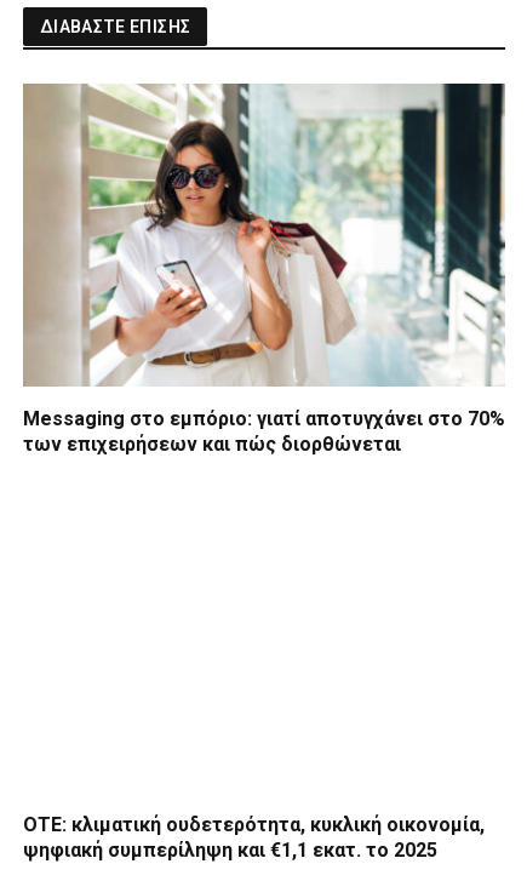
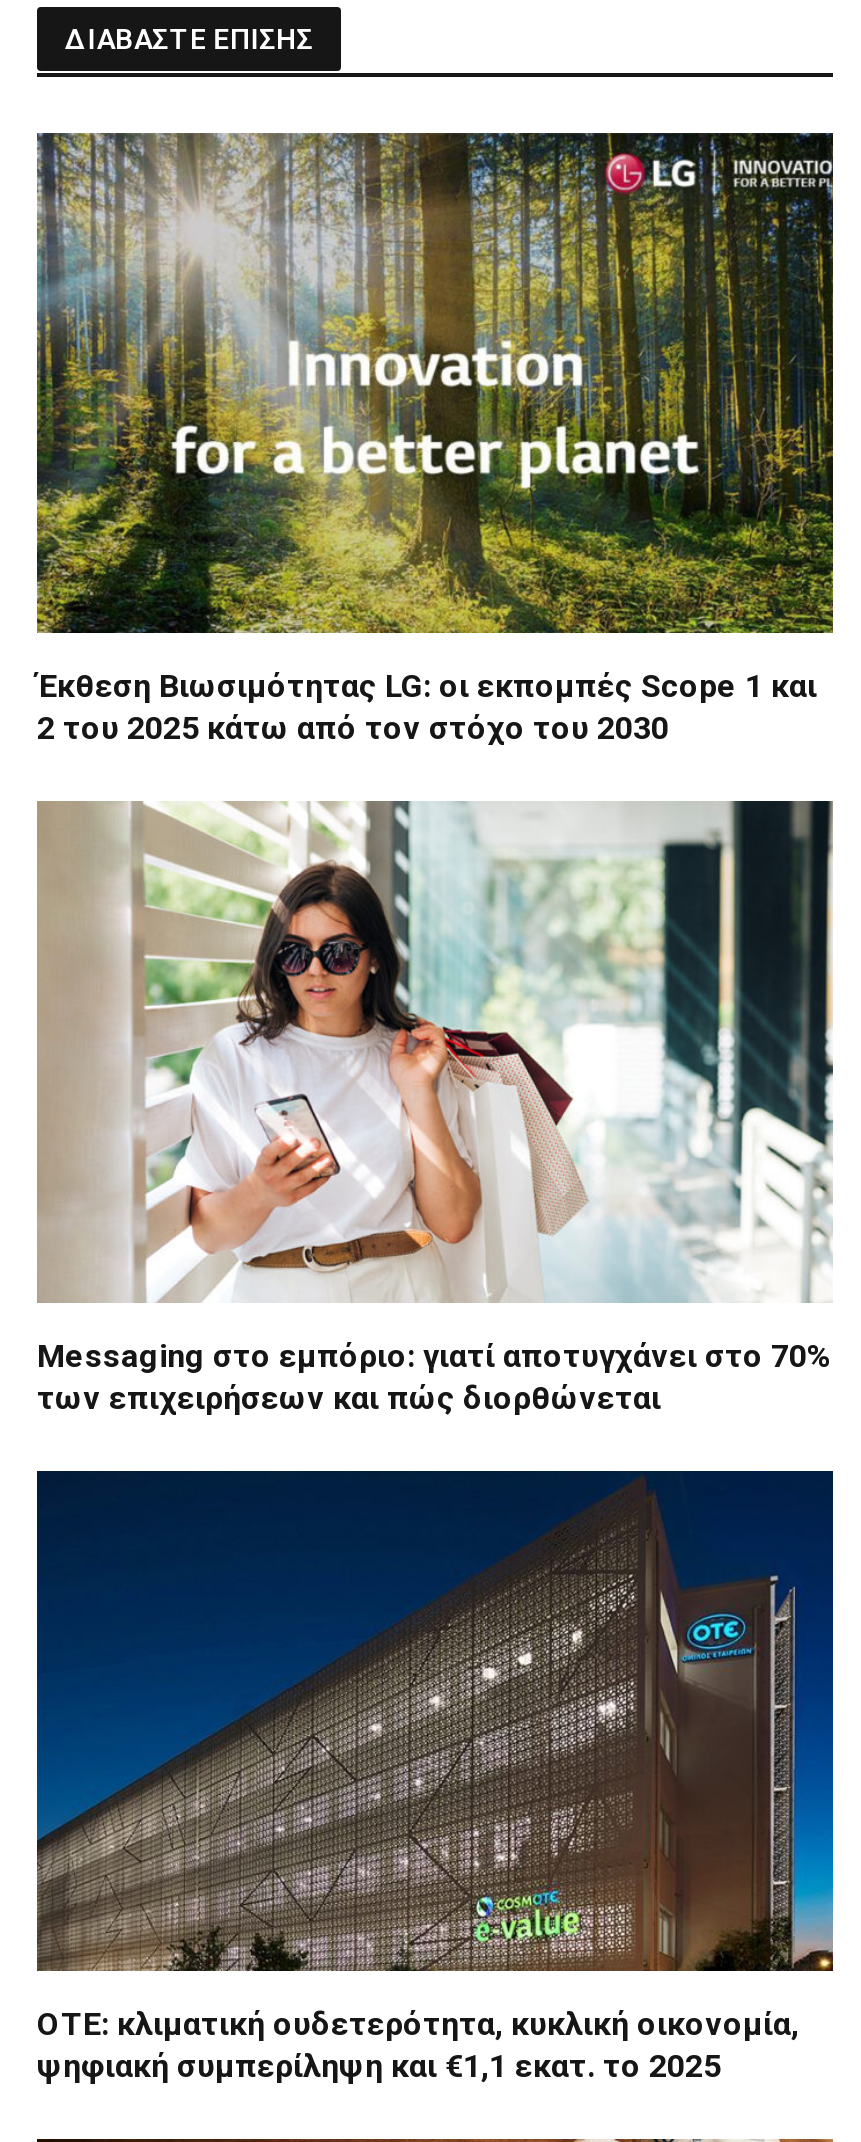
+ [image]
+ Έκθεση Βιωσιμότητας LG: οι εκπομπές Scope 1 και
+ 2 του 2025 κάτω από τον στόχο του 2030

+ [image]
